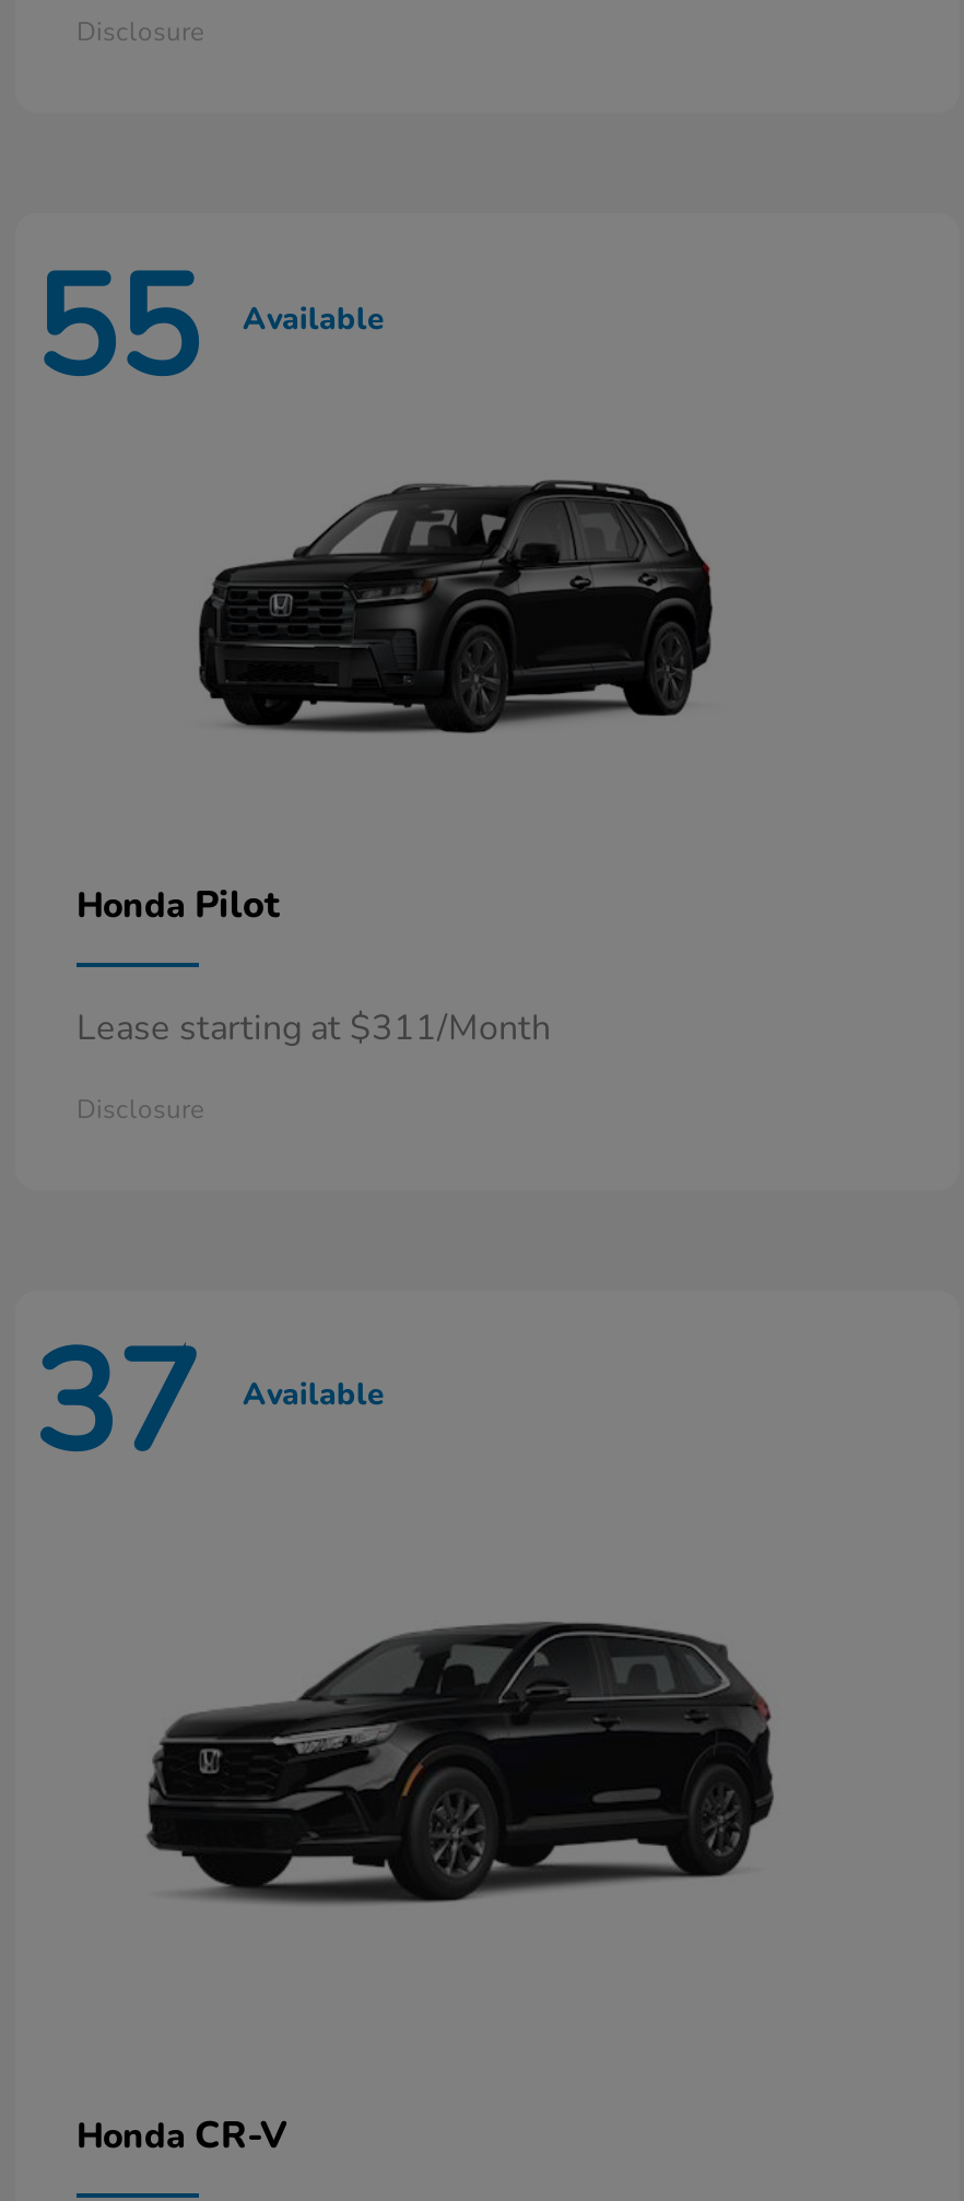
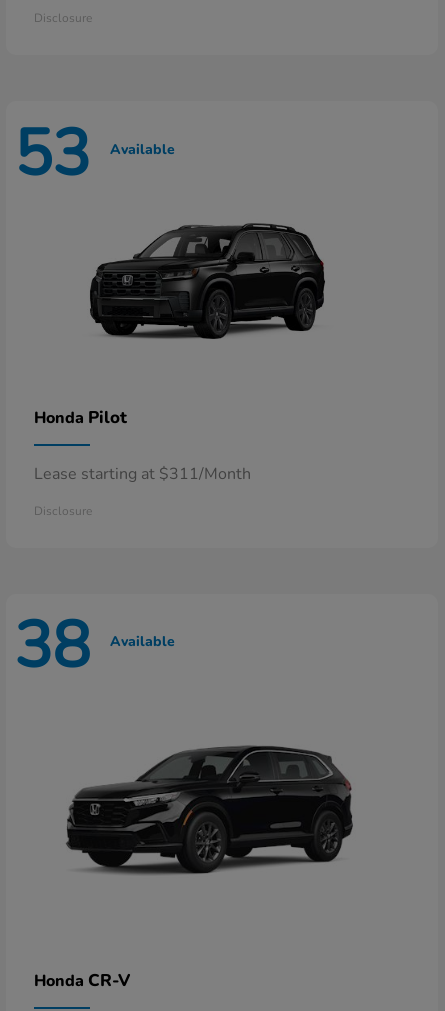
- 55 Available
+ 53 Available

- 37 Available
+ 38 Available
